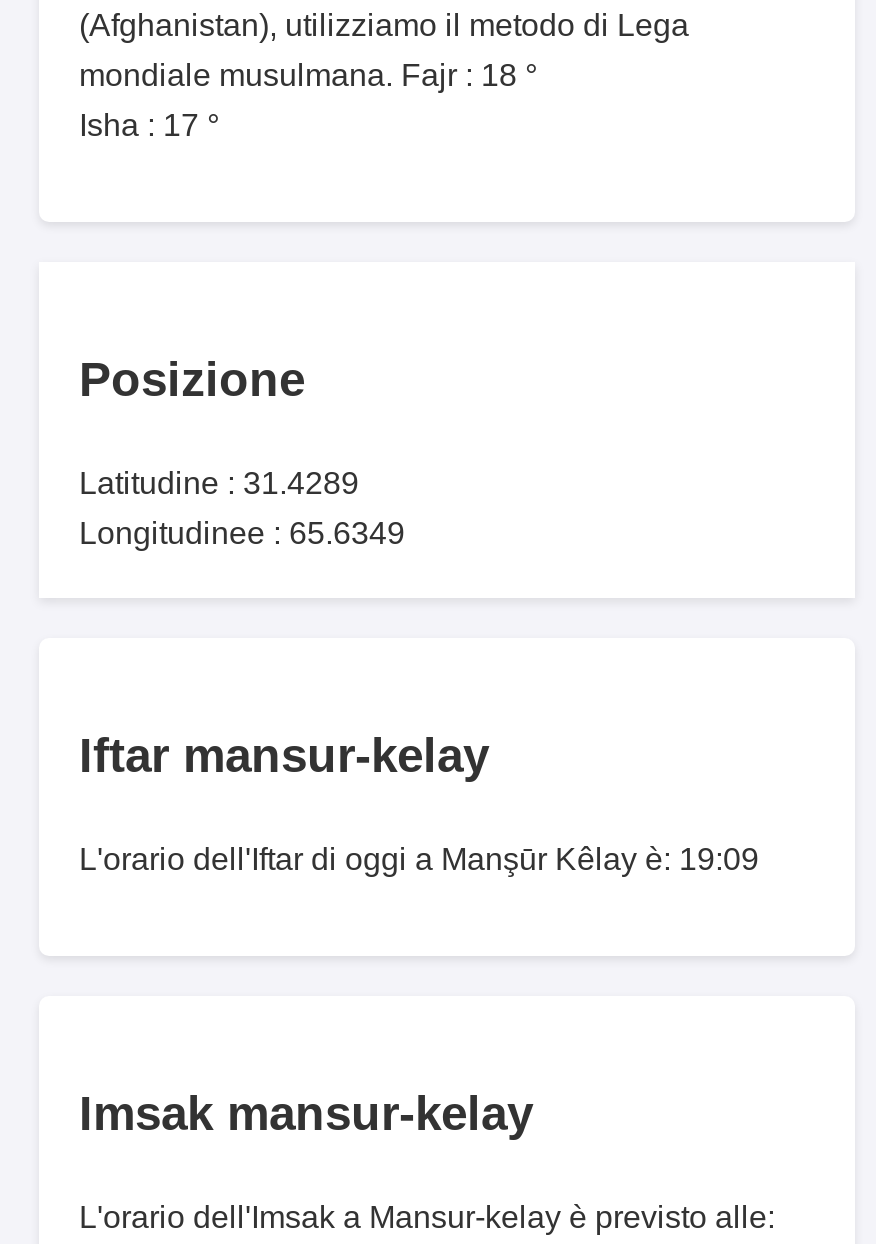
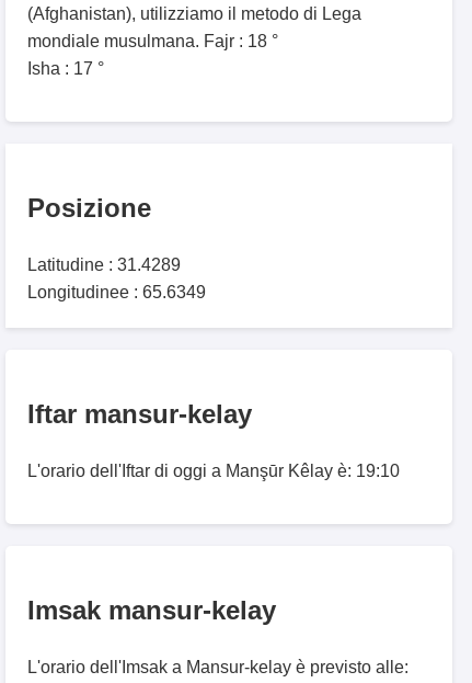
- L'orario dell'Iftar di oggi a Manşūr Kêlay è: 19:09
+ L'orario dell'Iftar di oggi a Manşūr Kêlay è: 19:10
